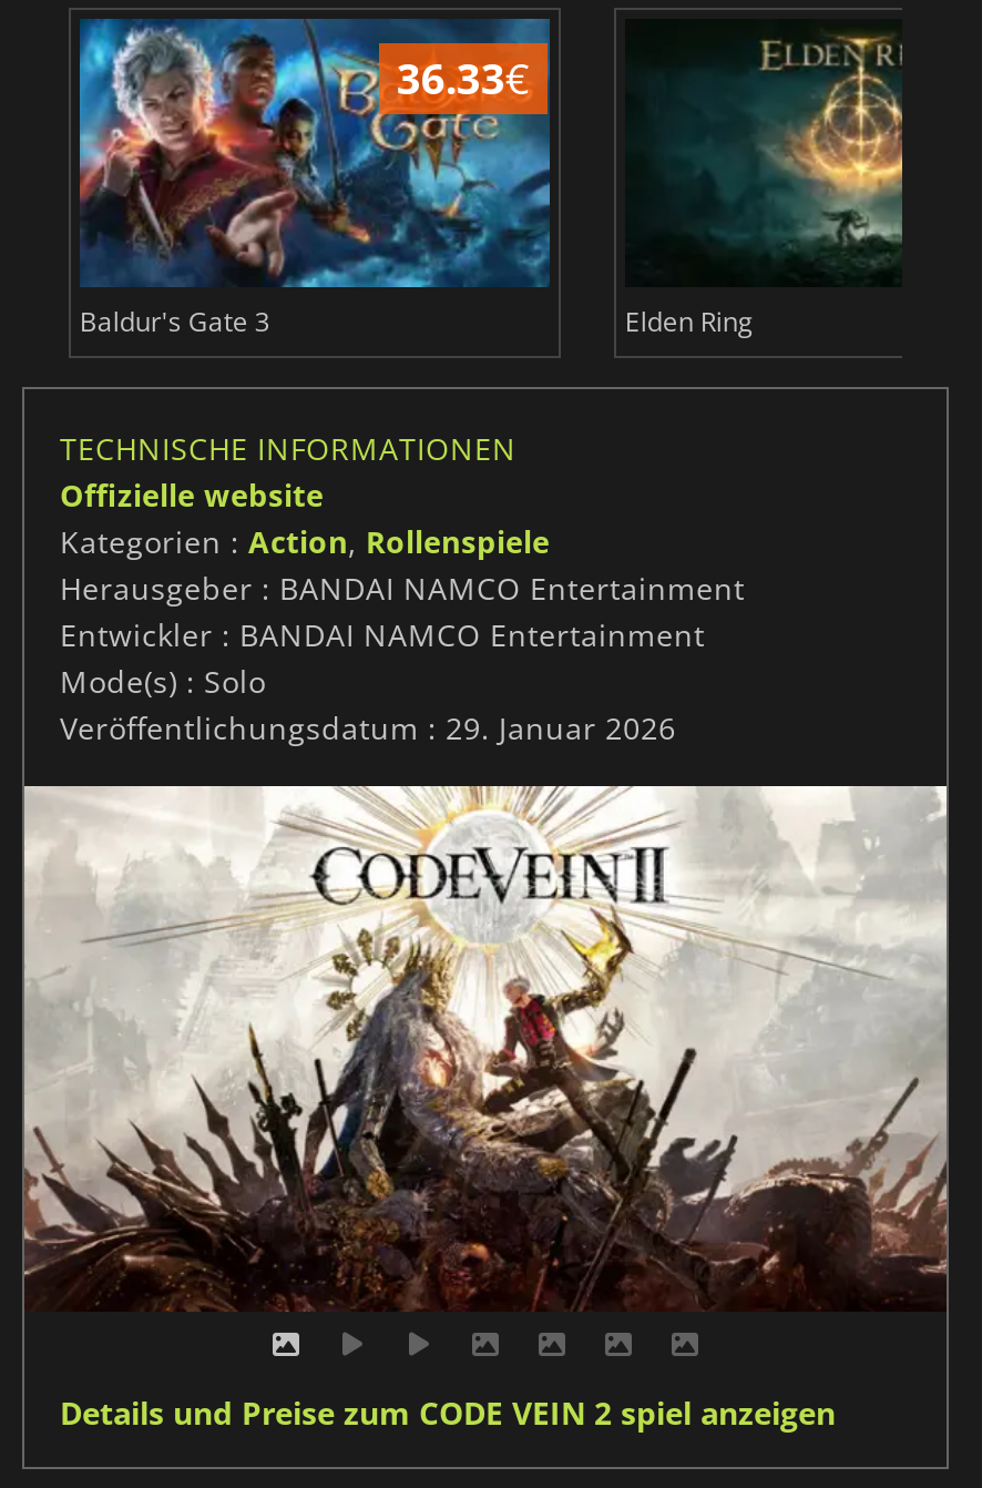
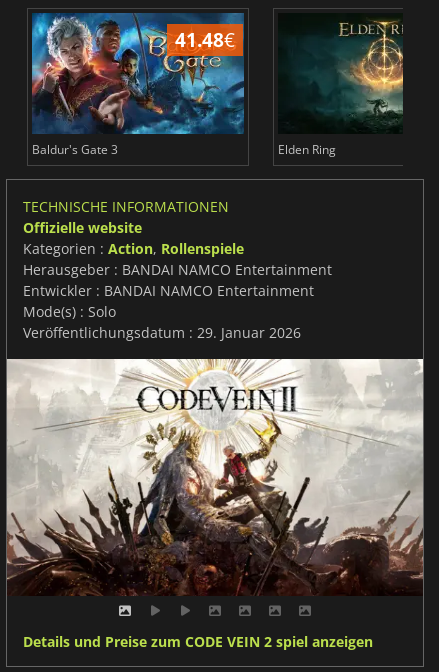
- 36.33€
+ 41.48€
